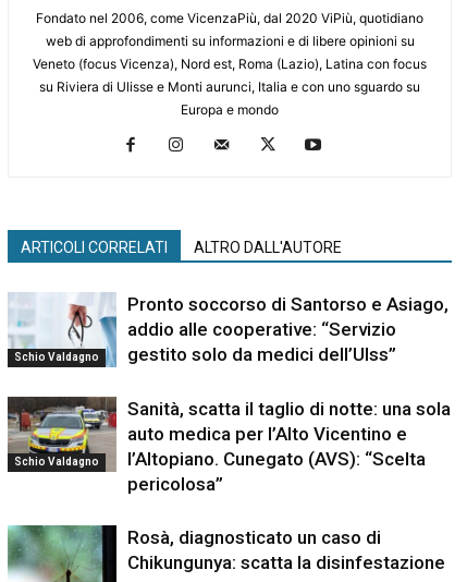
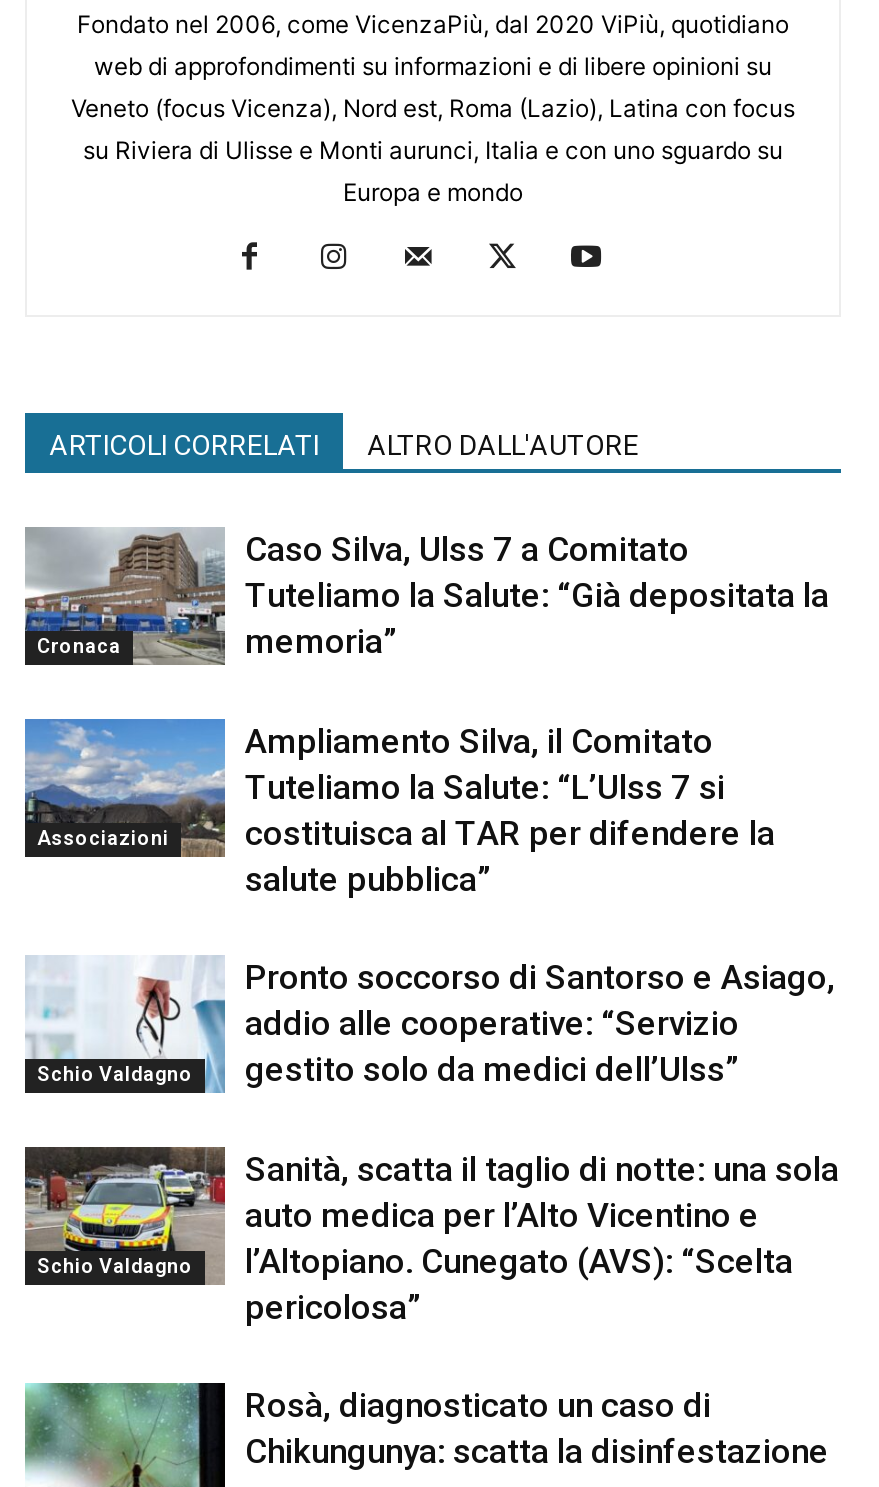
+ [image]
+ Cronaca

+ [image]
+ Associazioni

+ Caso Silva, Ulss 7 a Comitato
+ Tuteliamo la Salute: “Già depositata la
+ memoria”

+ Ampliamento Silva, il Comitato
+ Tuteliamo la Salute: “L’Ulss 7 si
+ costituisca al TAR per difendere la
+ salute pubblica”
